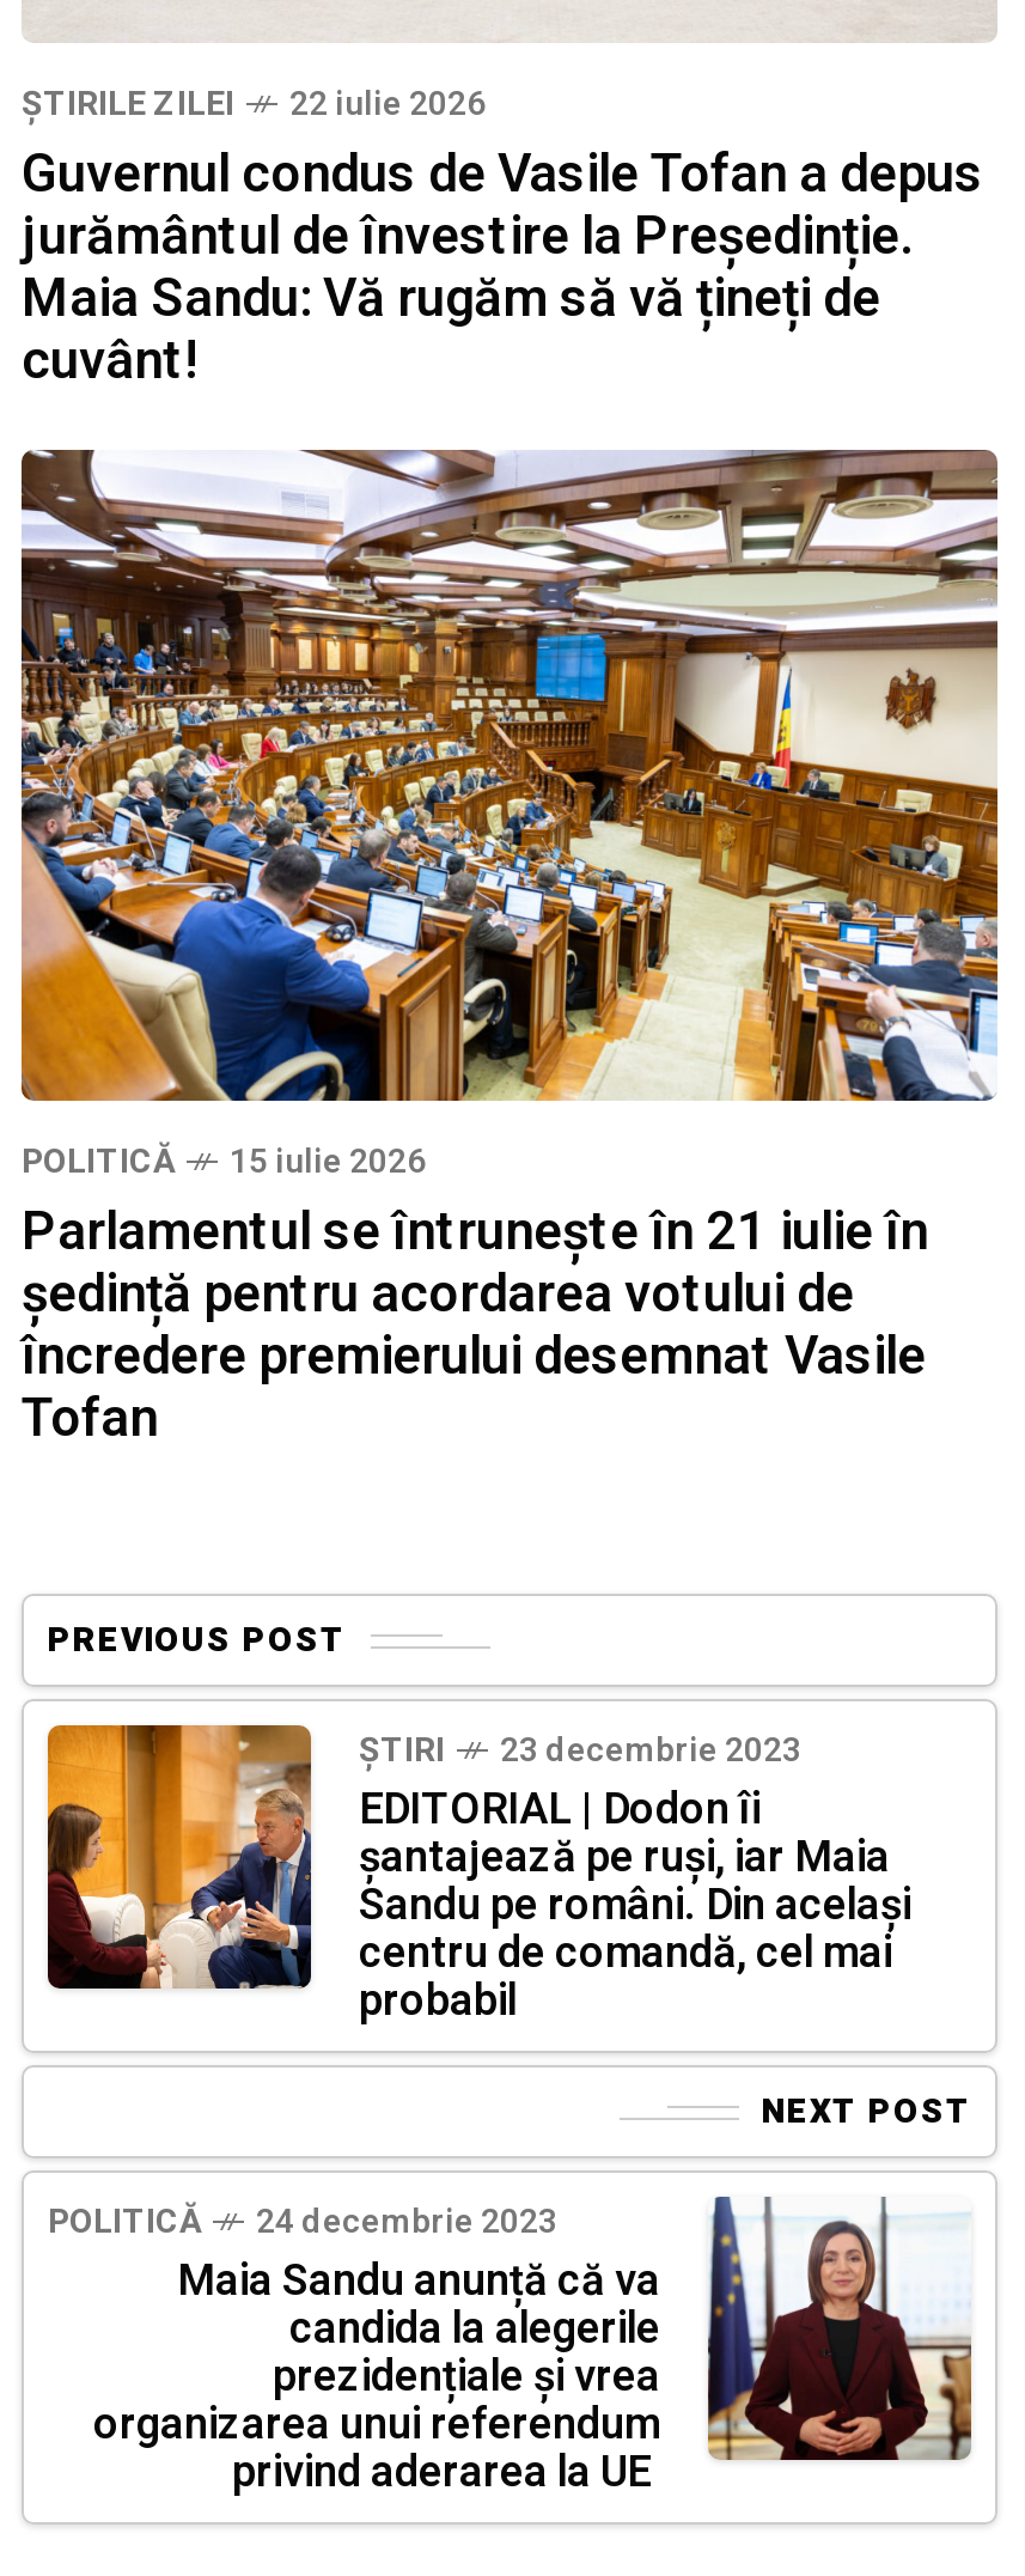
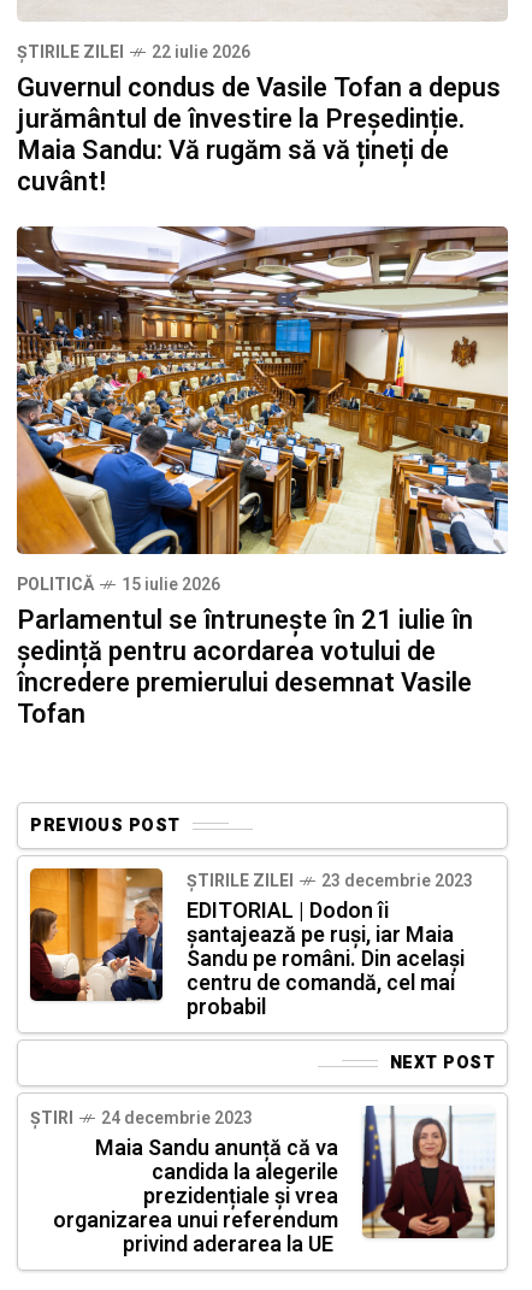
moved down: ȘTIRI

+ ȘTIRILE ZILEI

- POLITICĂ
